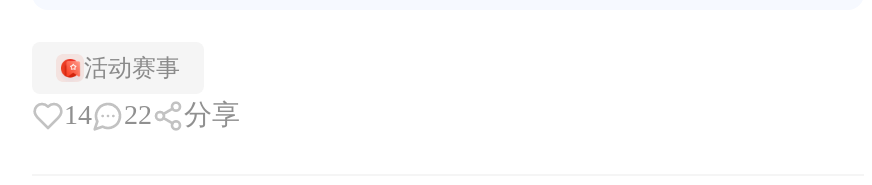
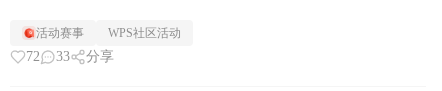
- 14
- 22
+ WPS社区活动
+ 72
+ 33
